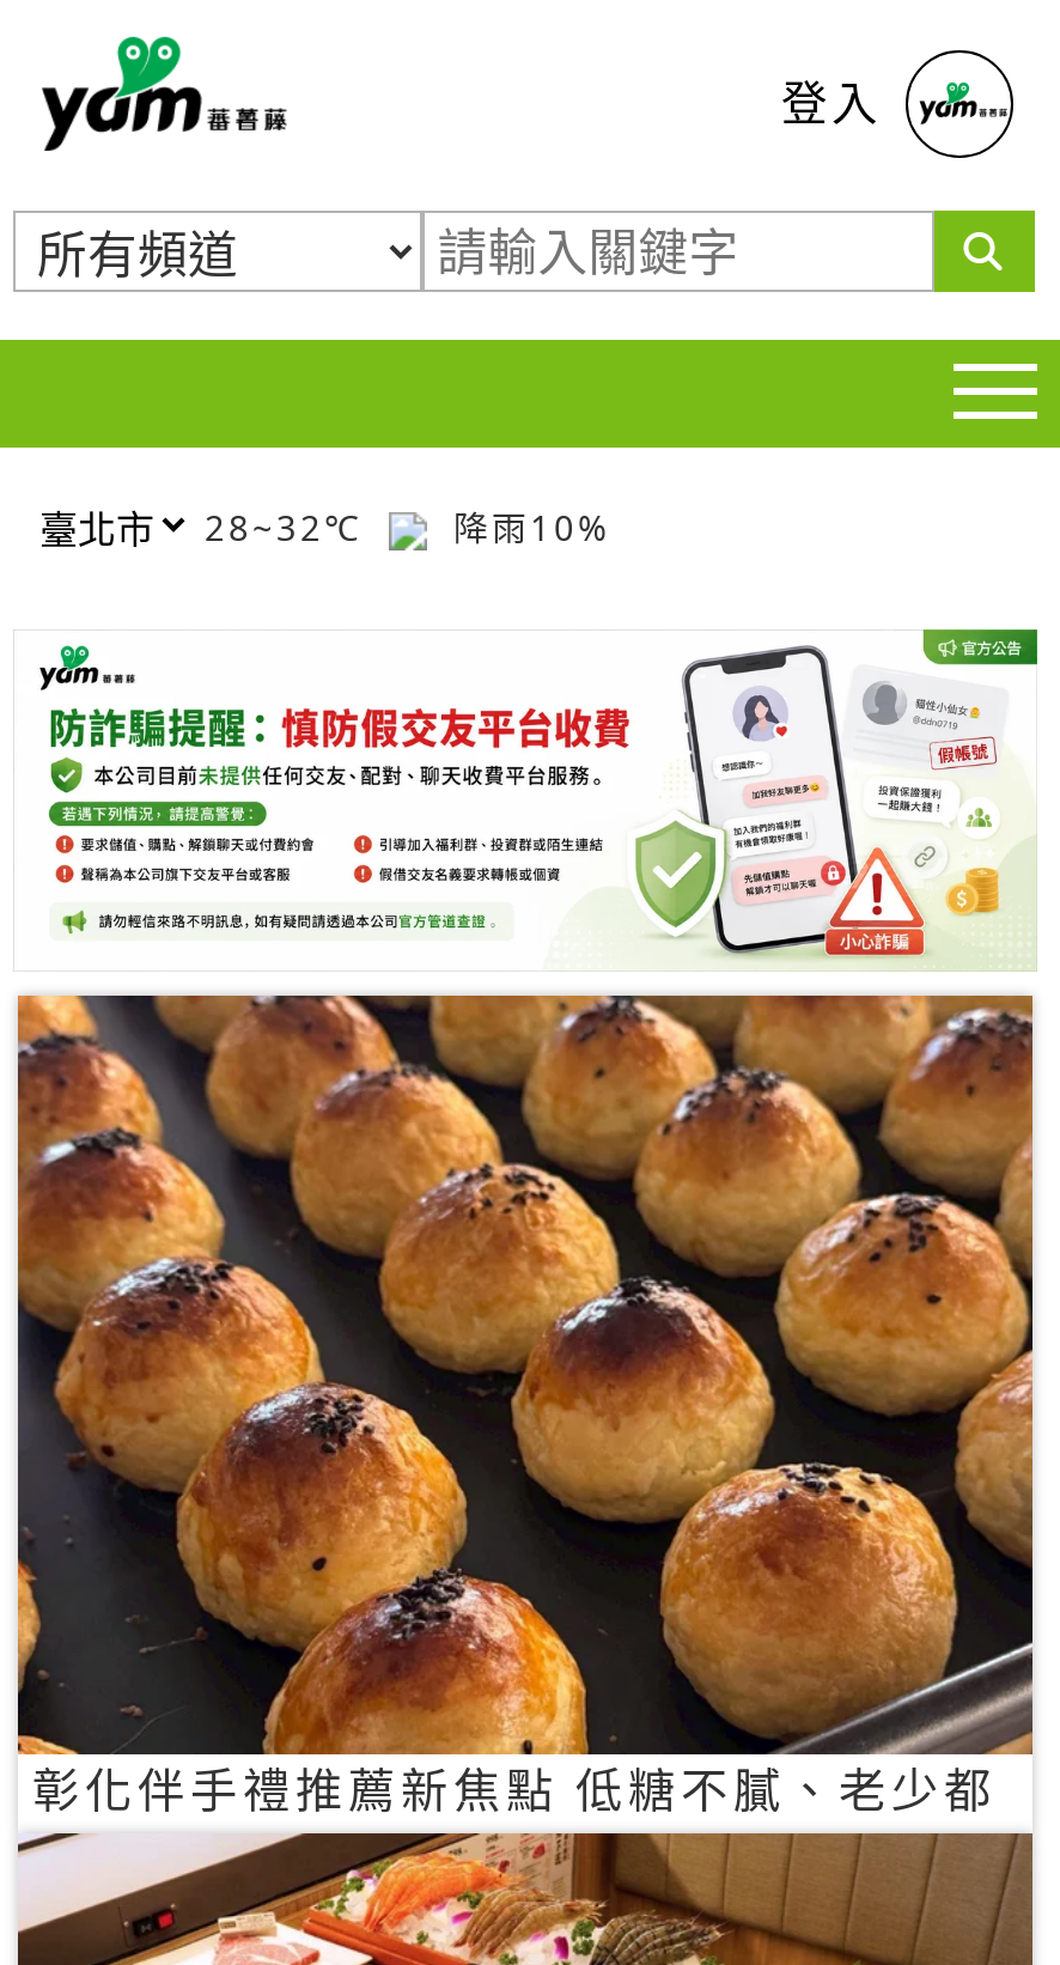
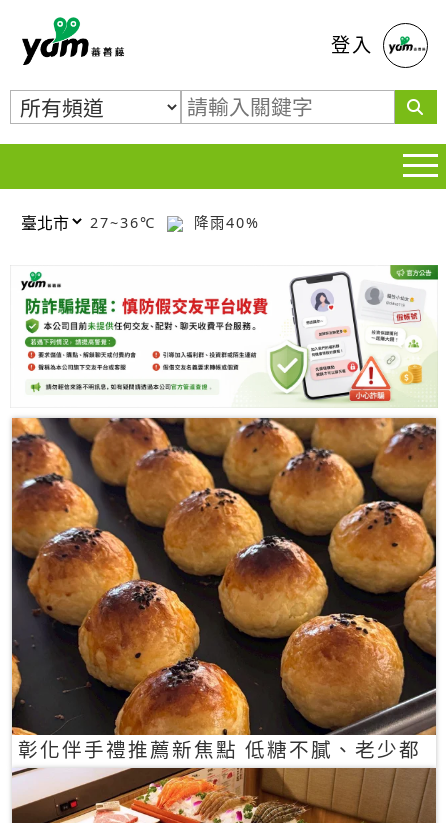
- 28~32℃
+ 27~36℃

- 降雨10%
+ 降雨40%
